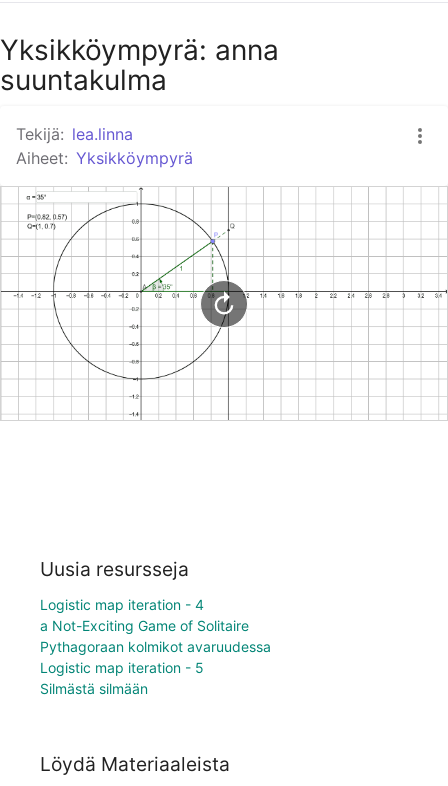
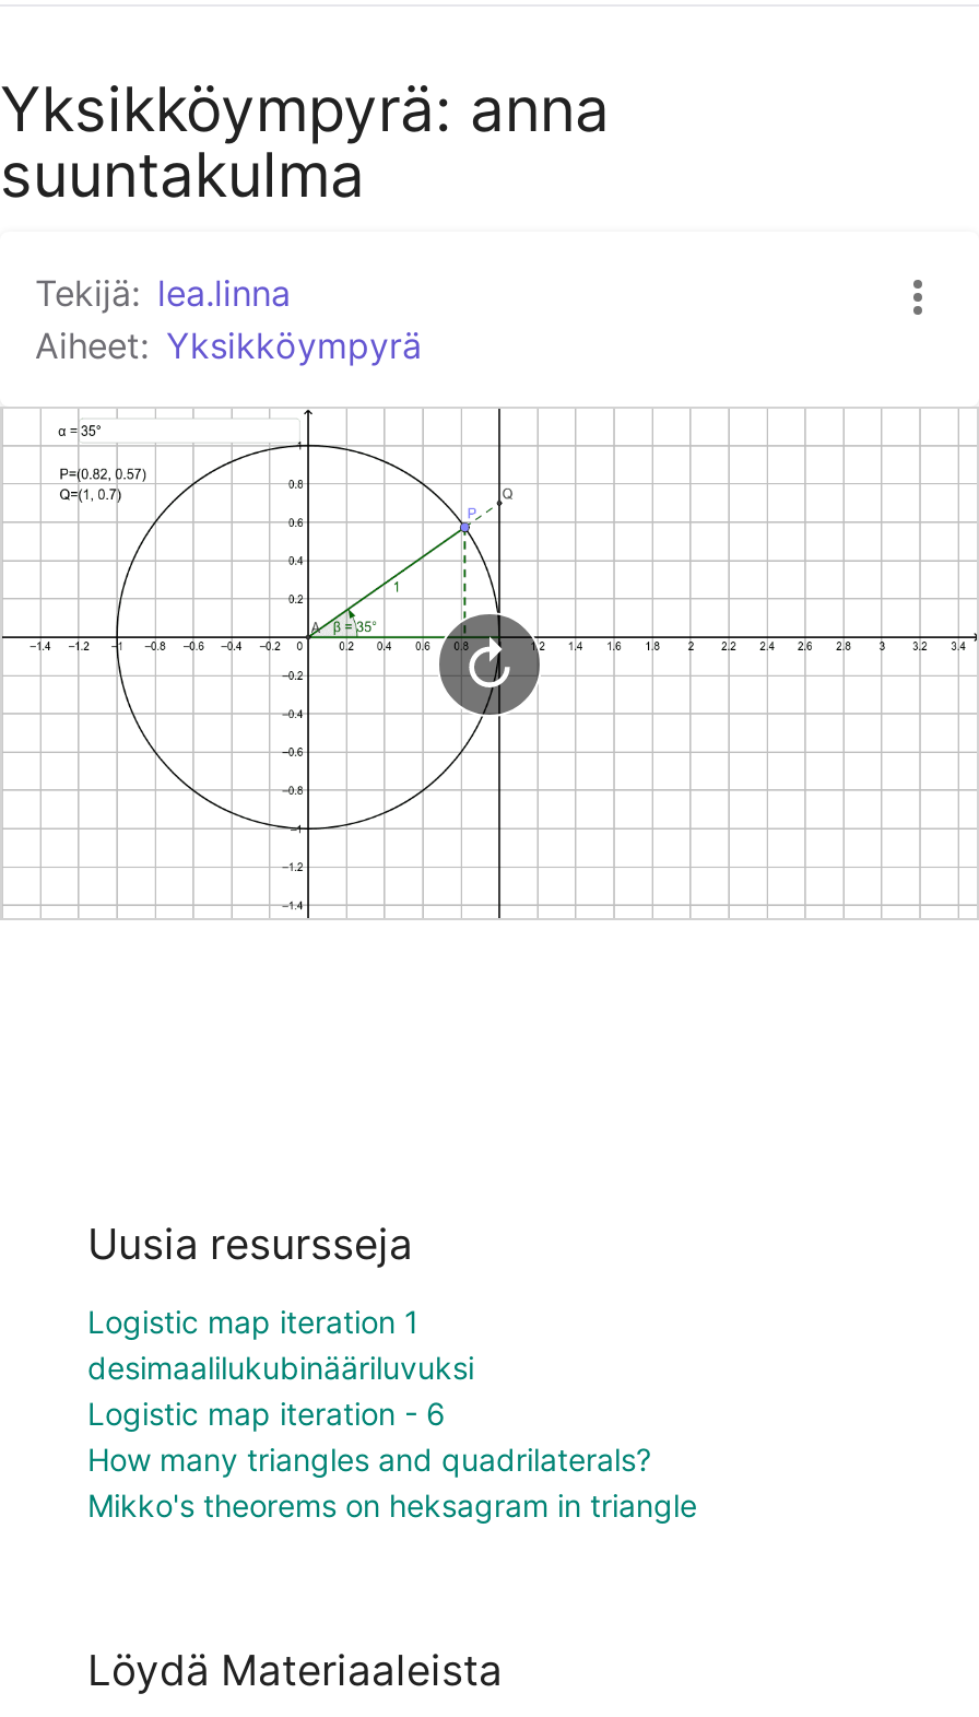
- Logistic map iteration - 4
- a Not-Exciting Game of Solitaire
- Pythagoraan kolmikot avaruudessa
- Logistic map iteration - 5
- Silmästä silmään
+ Logistic map iteration 1
+ desimaalilukubinääriluvuksi
+ Logistic map iteration - 6
+ How many triangles and quadrilaterals?
+ Mikko's theorems on heksagram in triangle
